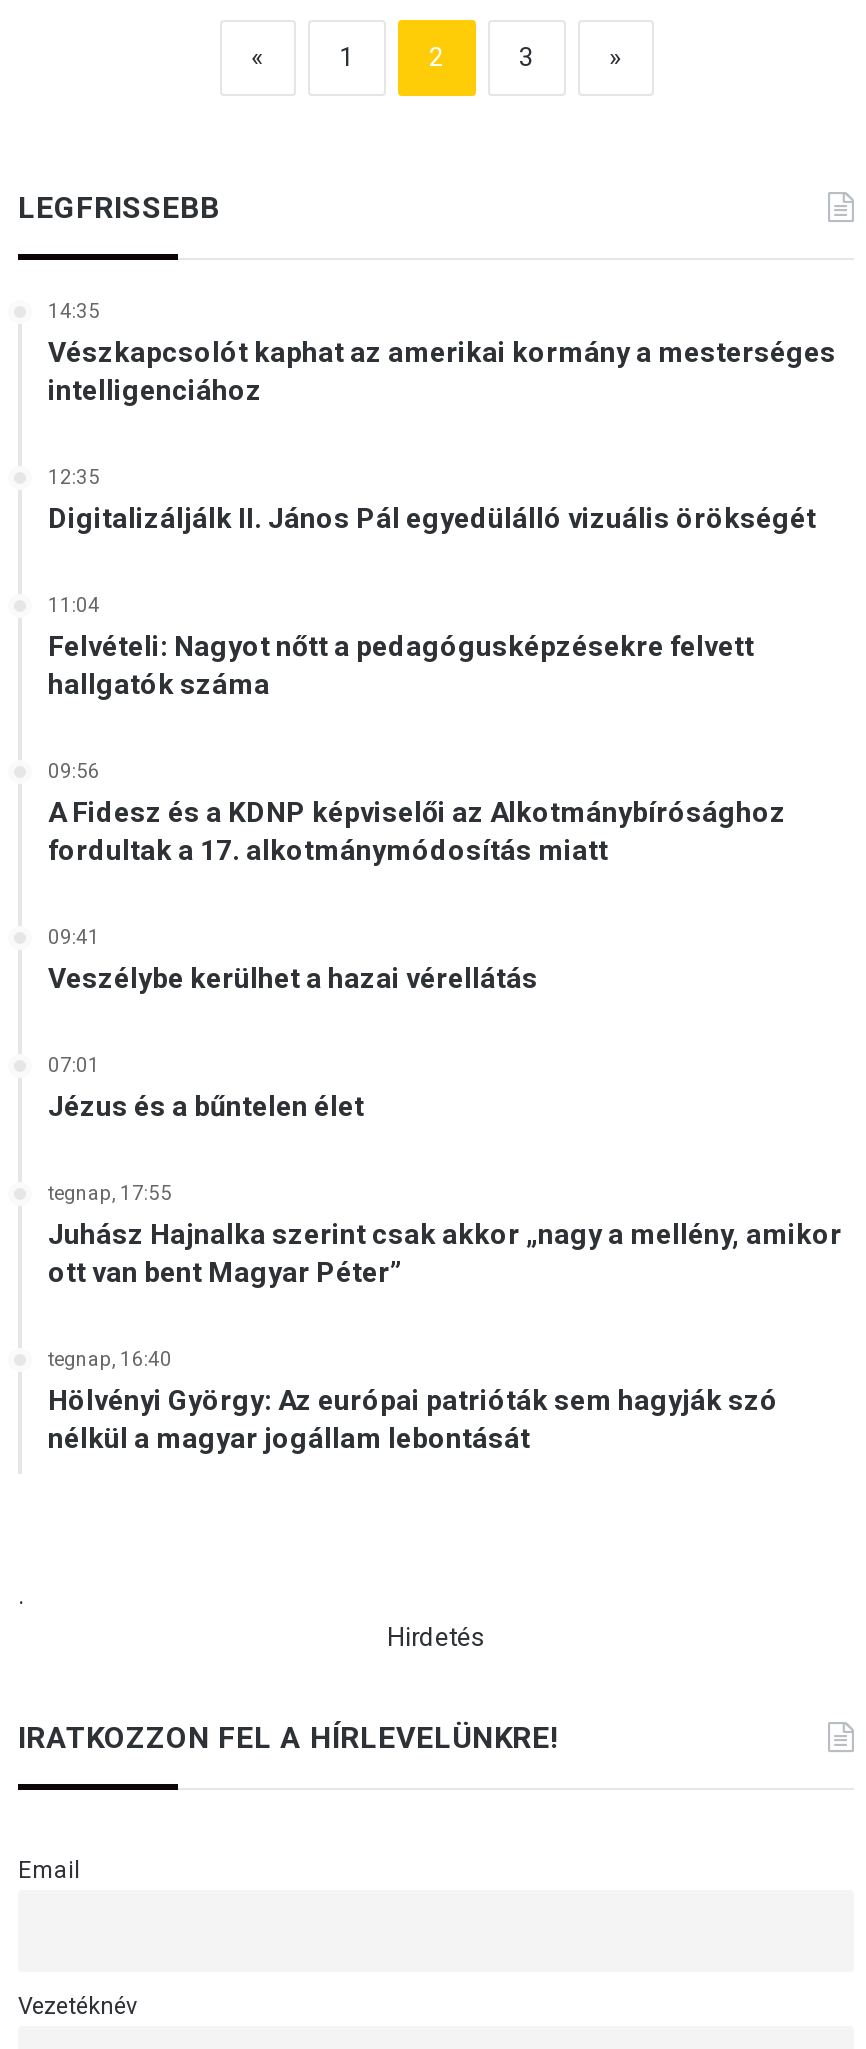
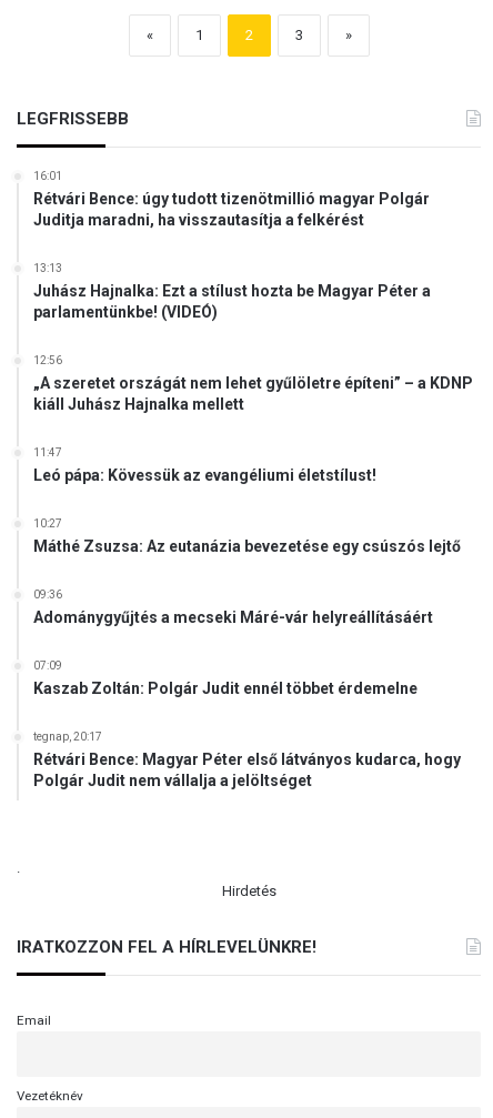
- 14:35
- Vészkapcsolót kaphat az amerikai kormány a mesterséges
- intelligenciához
+ 16:01
+ Rétvári Bence: úgy tudott tizenötmillió magyar Polgár
+ Juditja maradni, ha visszautasítja a felkérést

- 12:35
- Digitalizáljálk II. János Pál egyedülálló vizuális örökségét
+ 13:13
+ Juhász Hajnalka: Ezt a stílust hozta be Magyar Péter a
+ parlamentünkbe! (VIDEÓ)

- 11:04
- Felvételi: Nagyot nőtt a pedagógusképzésekre felvett
- hallgatók száma
+ 12:56
+ „A szeretet országát nem lehet gyűlöletre építeni” – a KDNP
+ kiáll Juhász Hajnalka mellett

- 09:56
- A Fidesz és a KDNP képviselői az Alkotmánybírósághoz
- fordultak a 17. alkotmánymódosítás miatt
+ 11:47
+ Leó pápa: Kövessük az evangéliumi életstílust!

- 09:41
- Veszélybe kerülhet a hazai vérellátás
+ 10:27
+ Máthé Zsuzsa: Az eutanázia bevezetése egy csúszós lejtő

- 07:01
- Jézus és a bűntelen élet
+ 09:36
+ Adománygyűjtés a mecseki Máré-vár helyreállításáért

- tegnap, 17:55
- Juhász Hajnalka szerint csak akkor „nagy a mellény, amikor
- ott van bent Magyar Péter”
+ 07:09
+ Kaszab Zoltán: Polgár Judit ennél többet érdemelne

- tegnap, 16:40
- Hölvényi György: Az európai patrióták sem hagyják szó
- nélkül a magyar jogállam lebontását
+ tegnap, 20:17
+ Rétvári Bence: Magyar Péter első látványos kudarca, hogy
+ Polgár Judit nem vállalja a jelöltséget
